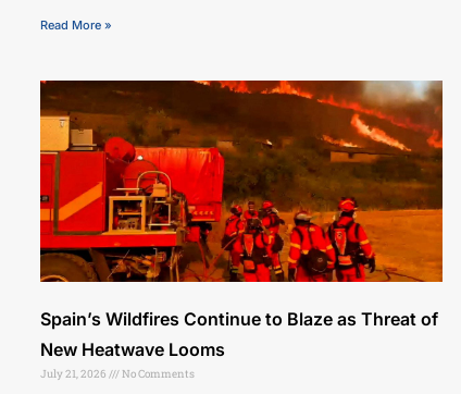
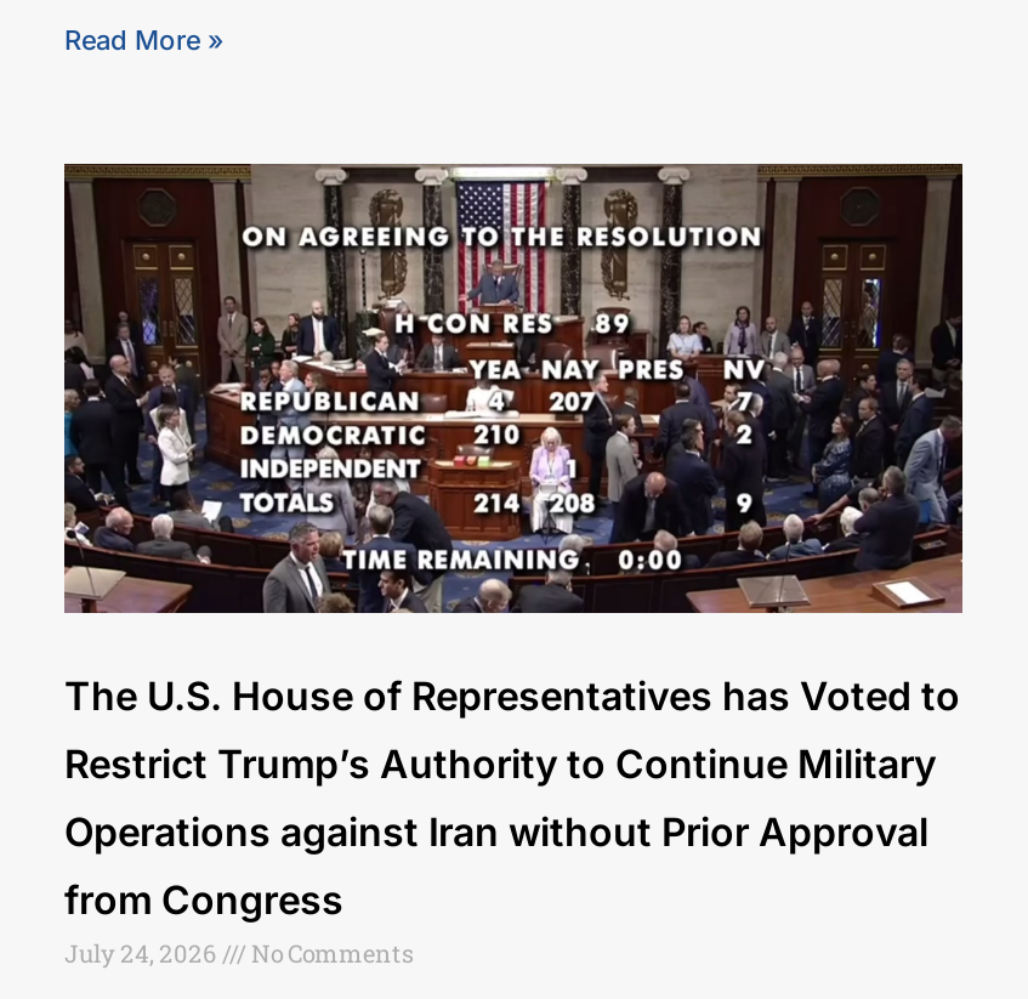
- [image]
+ [image]

- Spain’s Wildfires Continue to Blaze as Threat of
- New Heatwave Looms
- July 21, 2026
+ The U.S. House of Representatives has Voted to
+ Restrict Trump’s Authority to Continue Military
+ Operations against Iran without Prior Approval
+ from Congress
+ July 24, 2026
